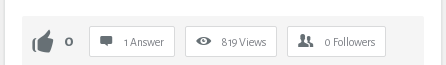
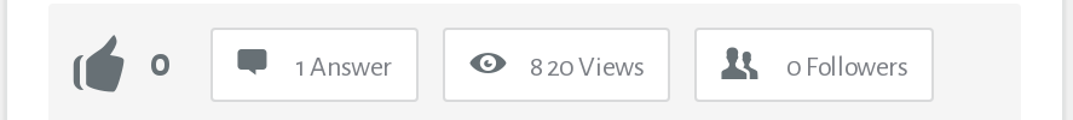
- 819Views
+ 820Views
